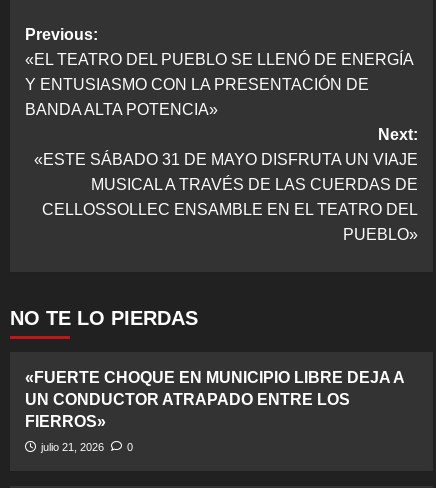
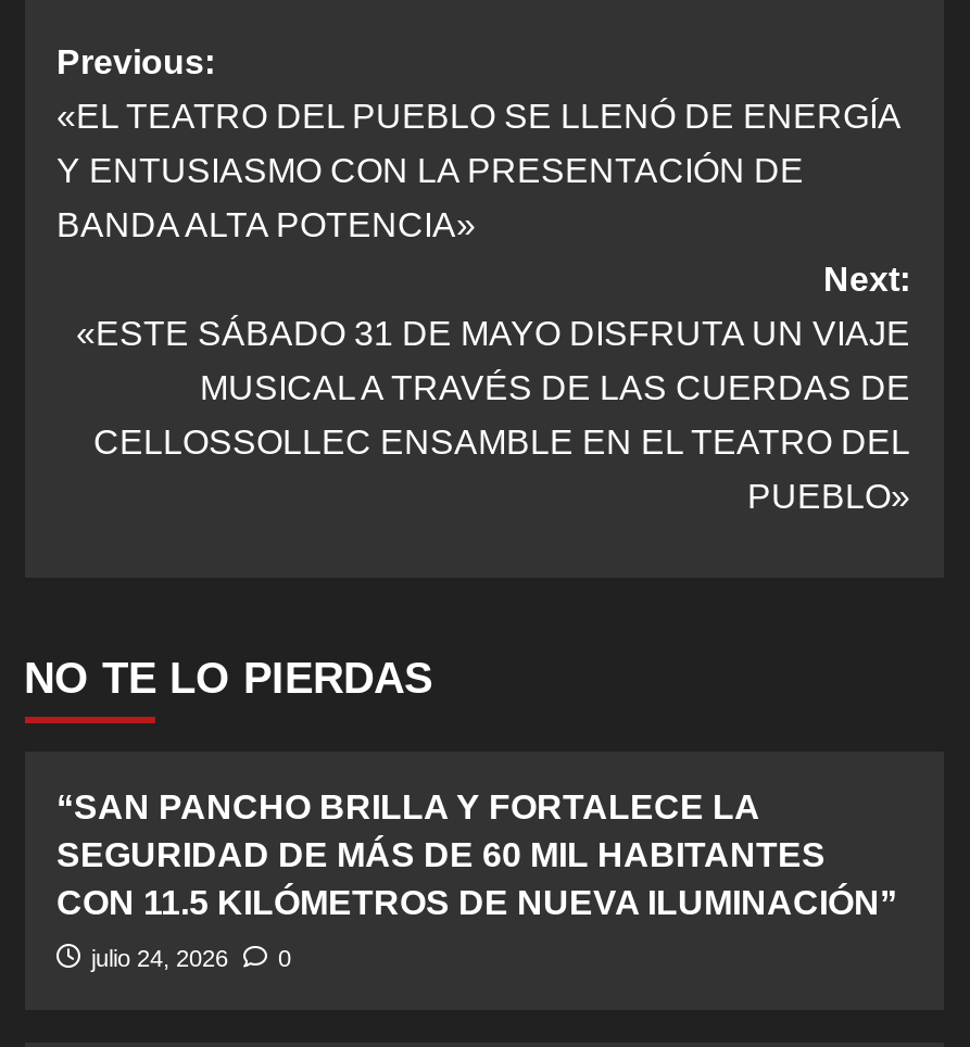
- «FUERTE CHOQUE EN MUNICIPIO LIBRE DEJA A
- UN CONDUCTOR ATRAPADO ENTRE LOS
- FIERROS»
+ “SAN PANCHO BRILLA Y FORTALECE LA
+ SEGURIDAD DE MÁS DE 60 MIL HABITANTES
+ CON 11.5 KILÓMETROS DE NUEVA ILUMINACIÓN”

- julio 21, 2026 0
+ julio 24, 2026 0
